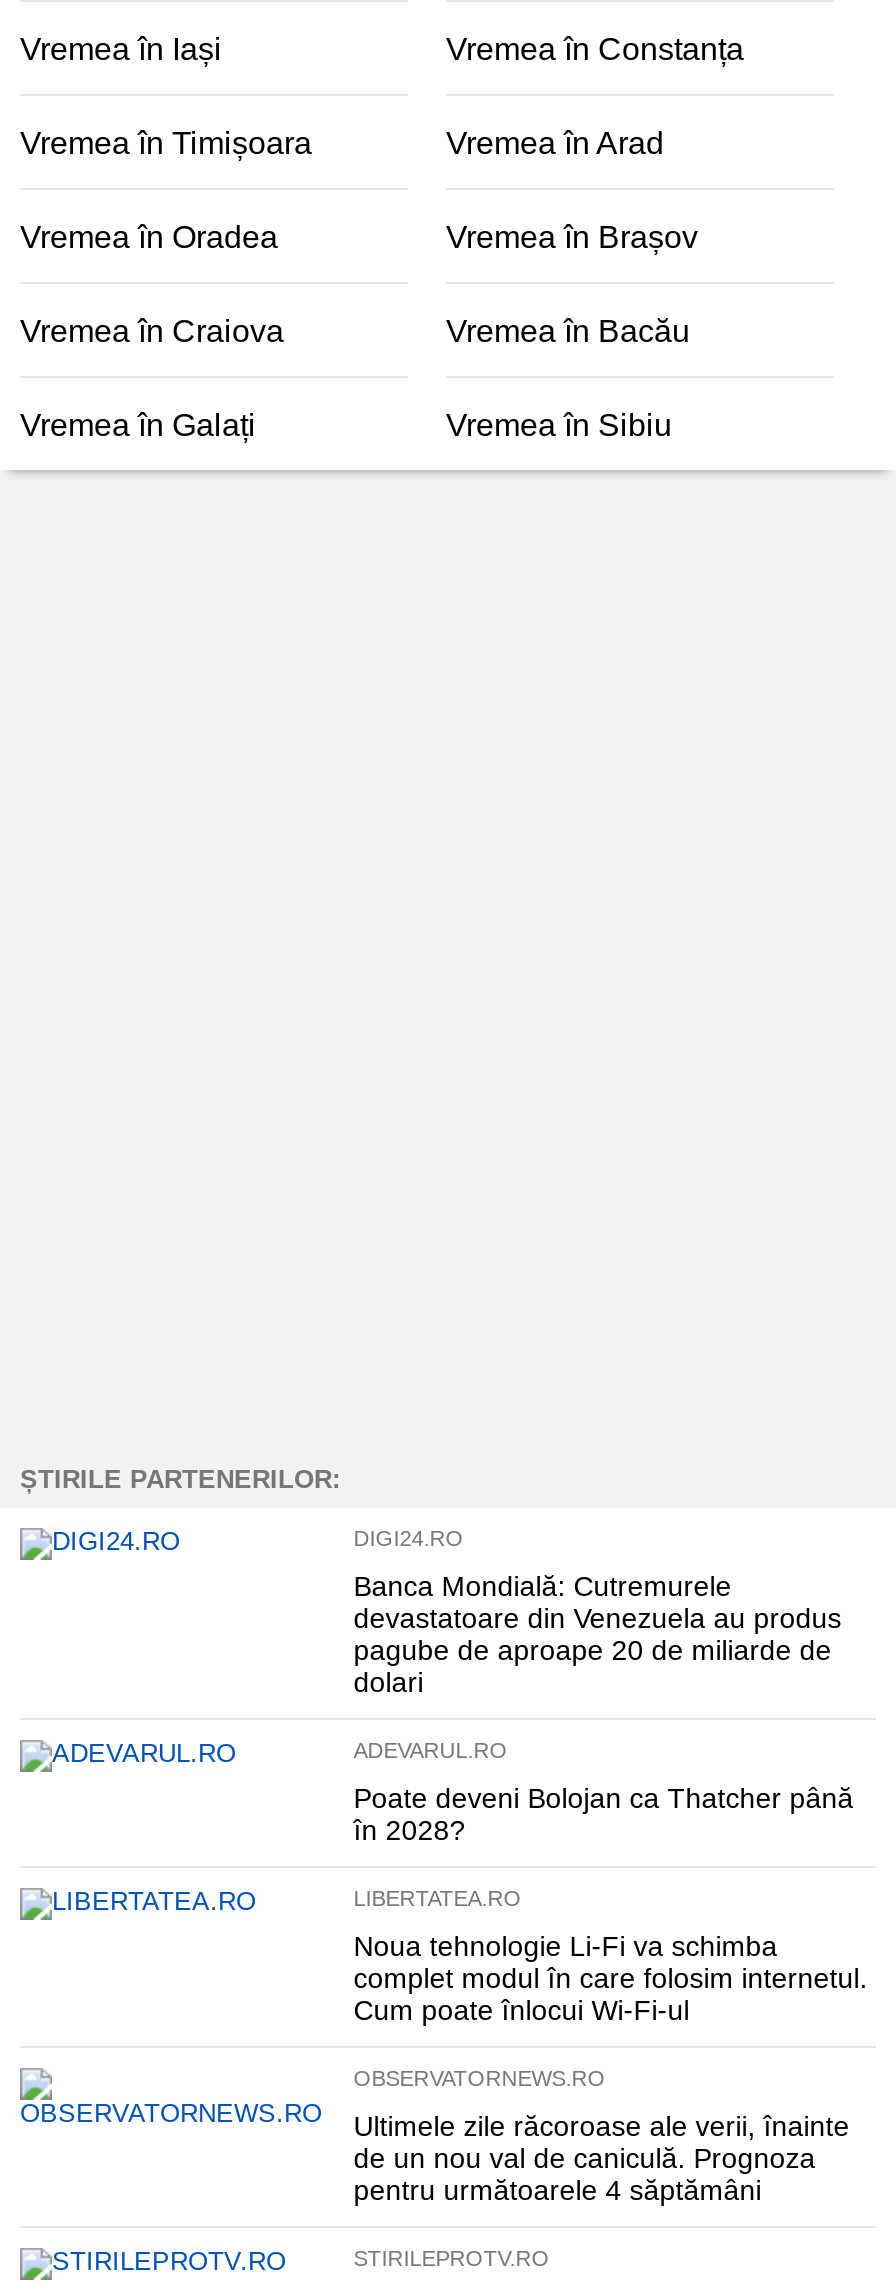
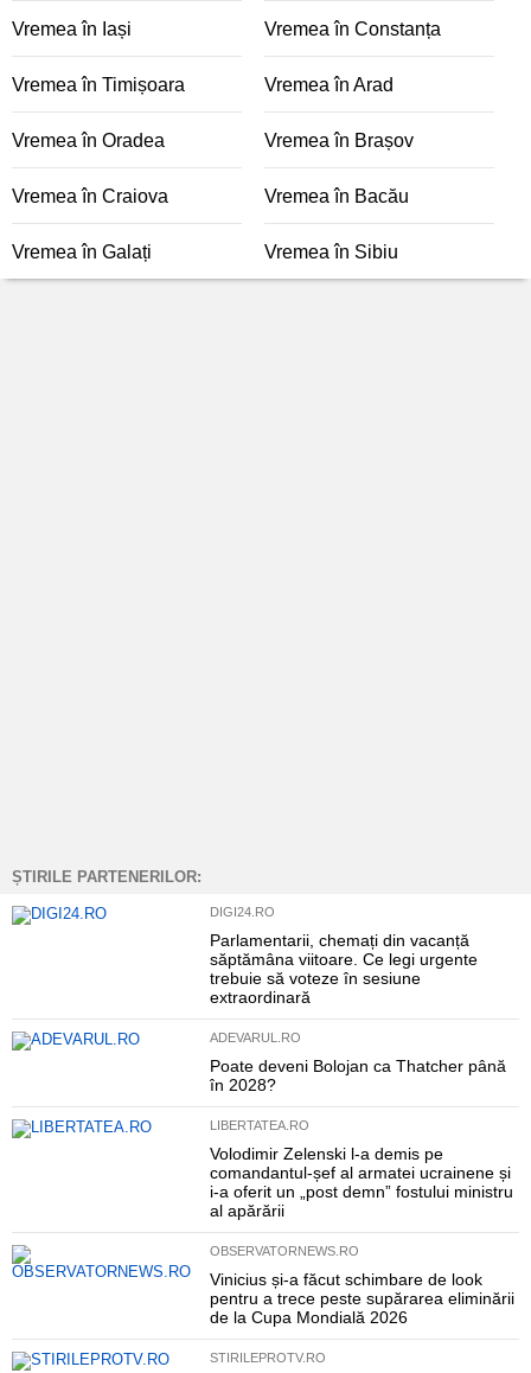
- Banca Mondială: Cutremurele
- devastatoare din Venezuela au produs
- pagube de aproape 20 de miliarde de
- dolari
+ Parlamentarii, chemați din vacanță
+ săptămâna viitoare. Ce legi urgente
+ trebuie să voteze în sesiune
+ extraordinară

- Noua tehnologie Li-Fi va schimba
- complet modul în care folosim internetul.
- Cum poate înlocui Wi-Fi-ul
+ Volodimir Zelenski l-a demis pe
+ comandantul-șef al armatei ucrainene și
+ i-a oferit un „post demn” fostului ministru
+ al apărării

- Ultimele zile răcoroase ale verii, înainte
- de un nou val de caniculă. Prognoza
- pentru următoarele 4 săptămâni
+ Vinicius și-a făcut schimbare de look
+ pentru a trece peste supărarea eliminării
+ de la Cupa Mondială 2026
